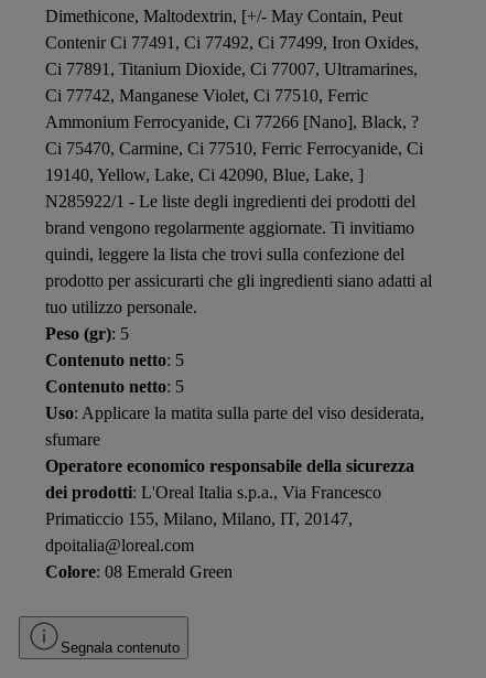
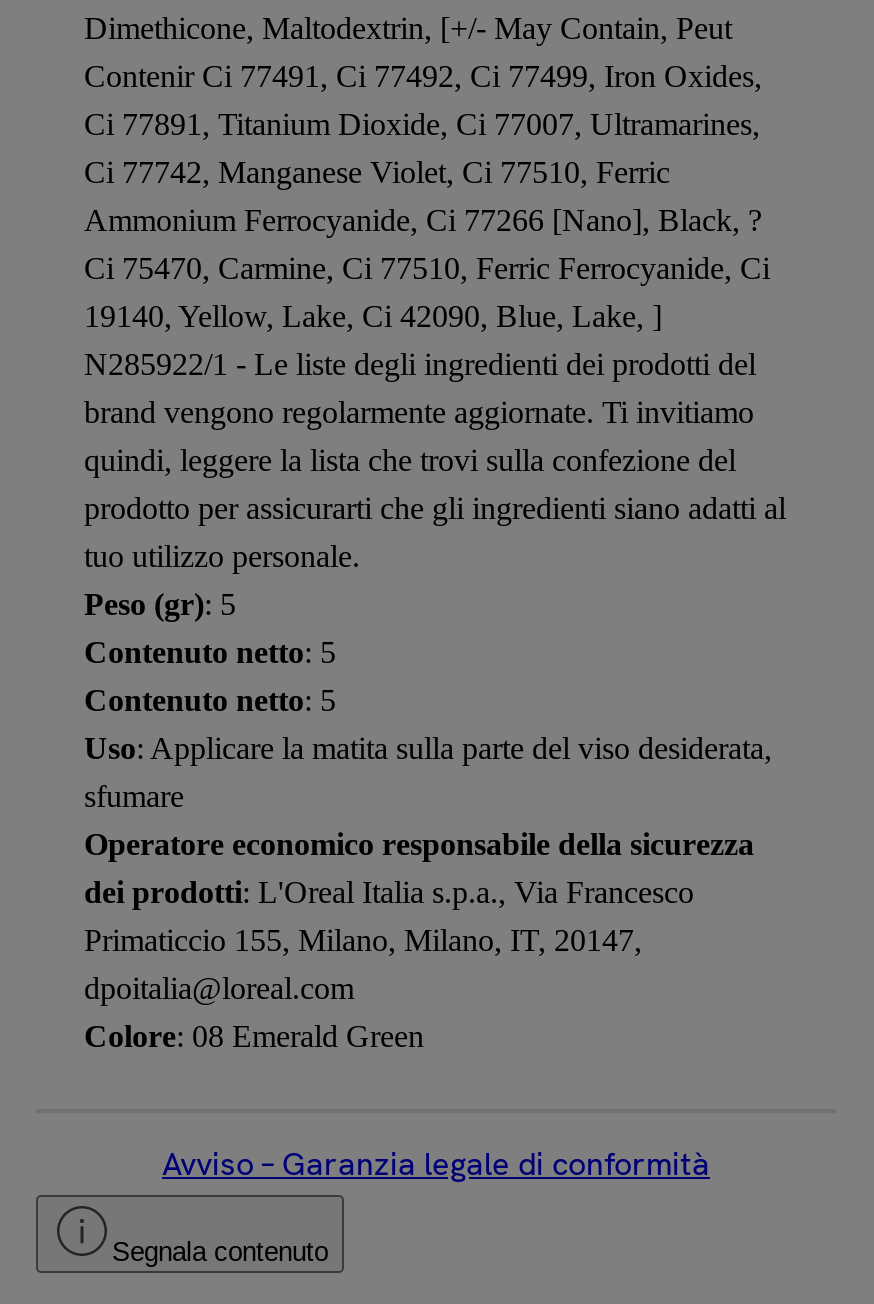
+ Avviso – Garanzia legale di conformità
